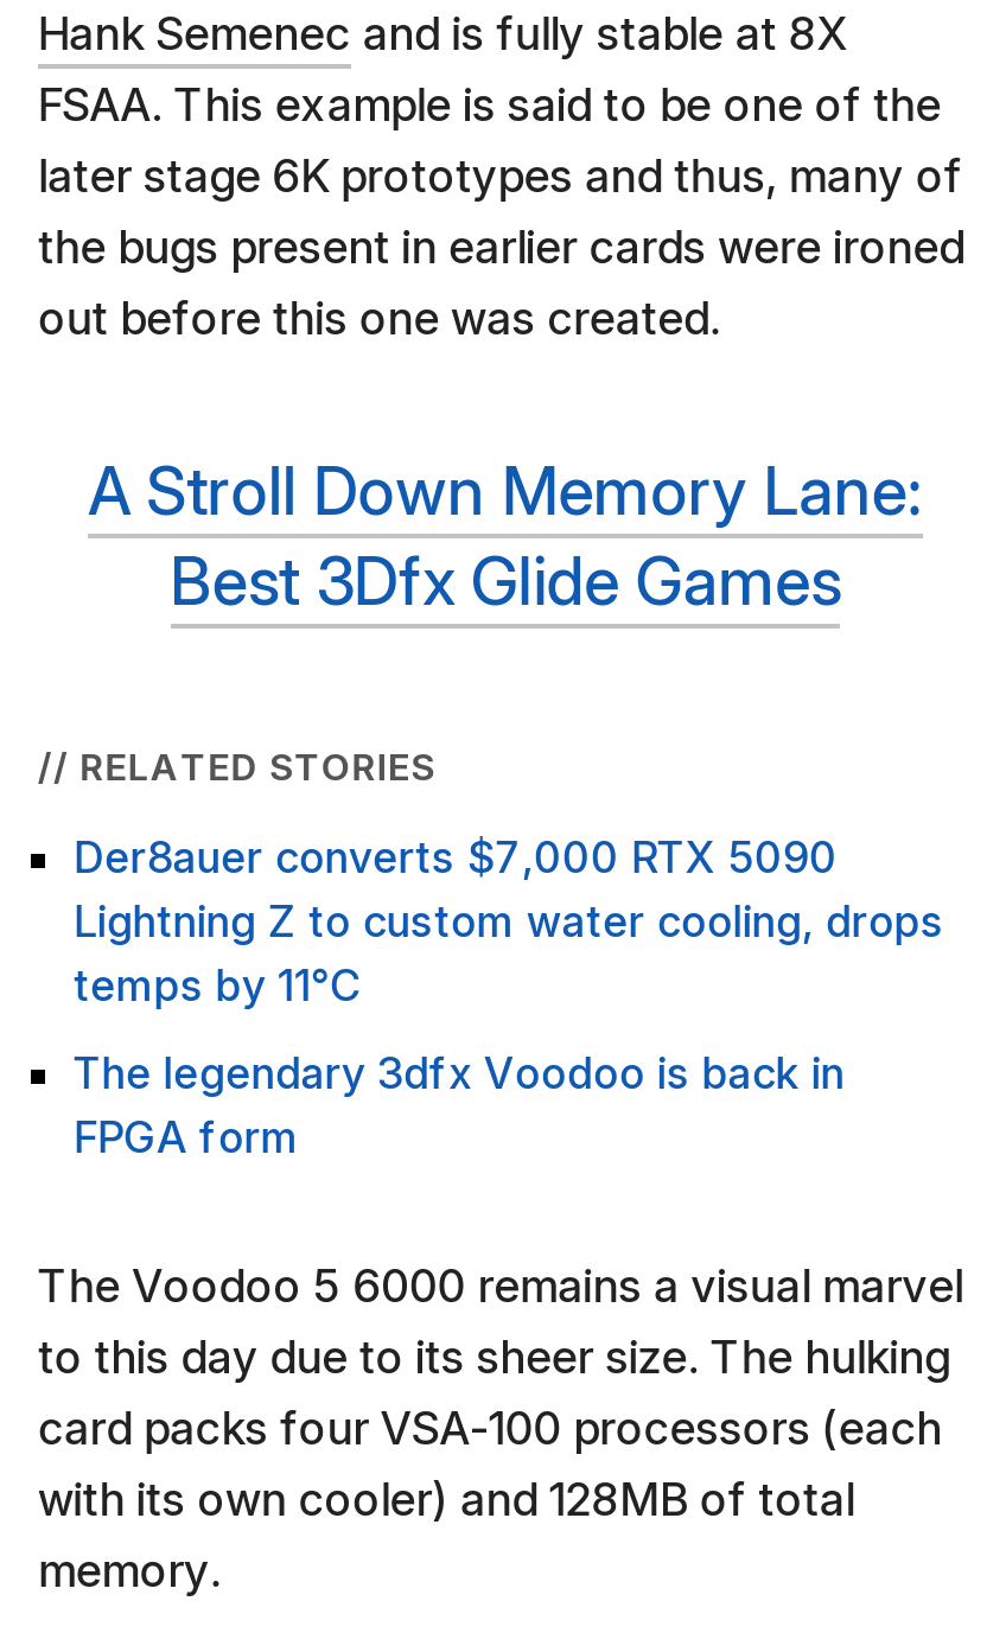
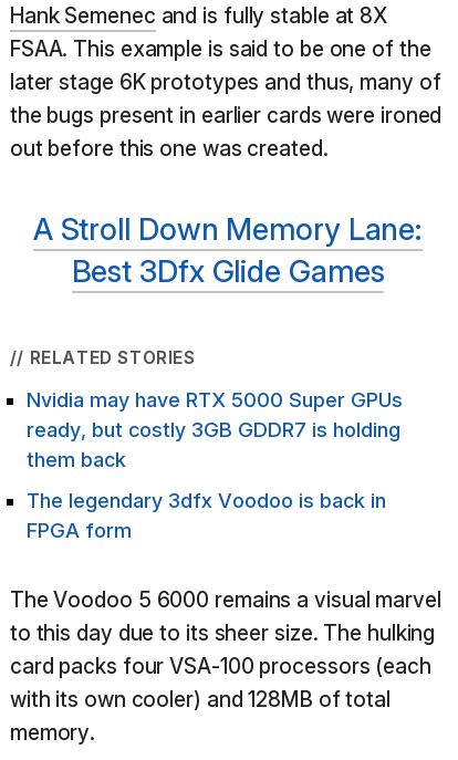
- Der8auer converts $7,000 RTX 5090
- Lightning Z to custom water cooling, drops
- temps by 11°C
+ Nvidia may have RTX 5000 Super GPUs
+ ready, but costly 3GB GDDR7 is holding
+ them back
